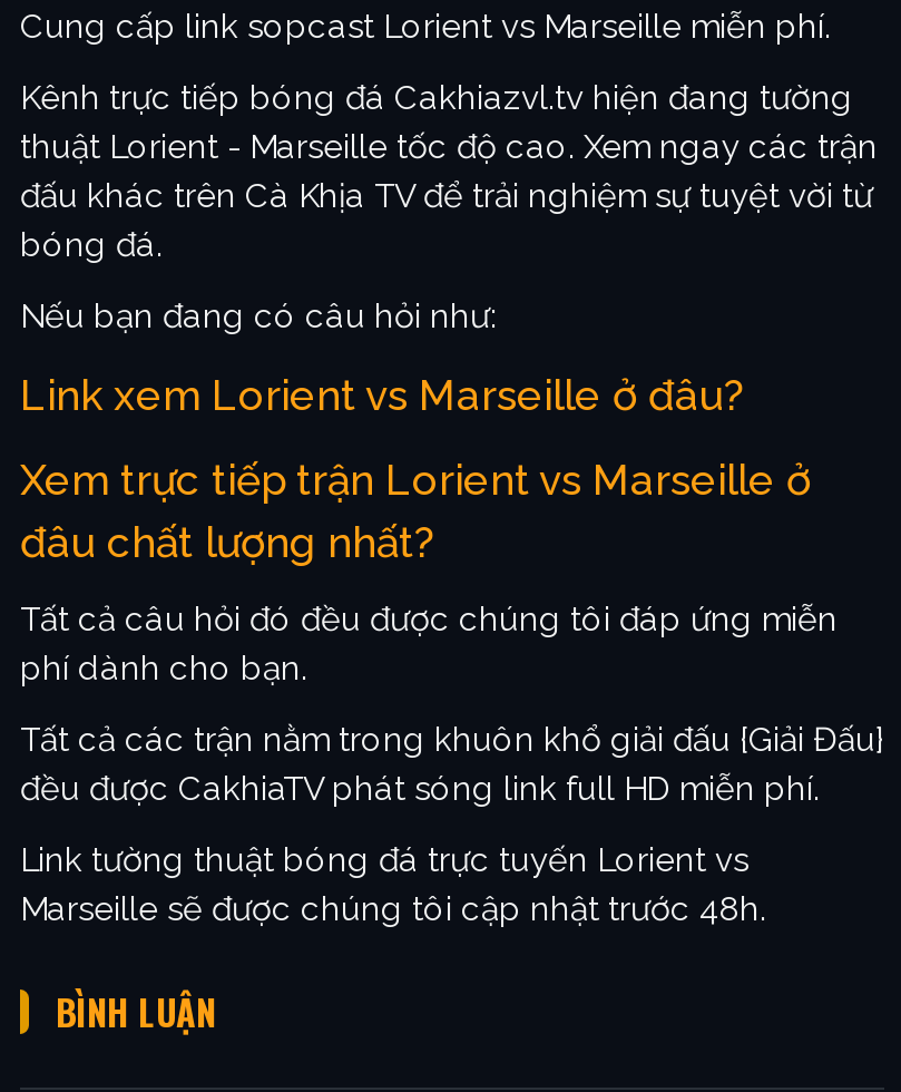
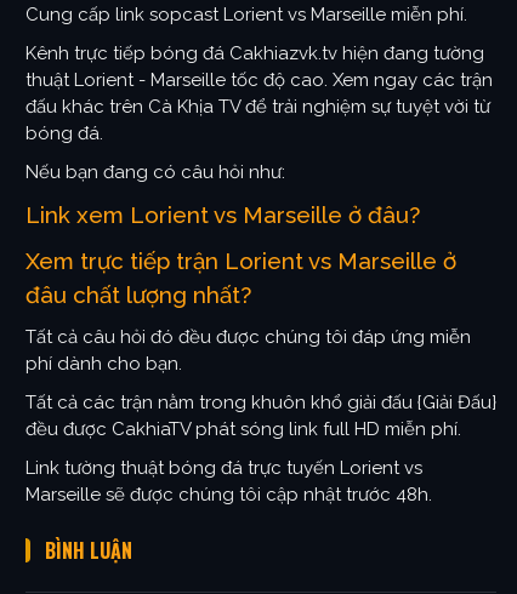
- Kênh trực tiếp bóng đá Cakhiazvl.tv hiện đang tường
+ Kênh trực tiếp bóng đá Cakhiazvk.tv hiện đang tường
